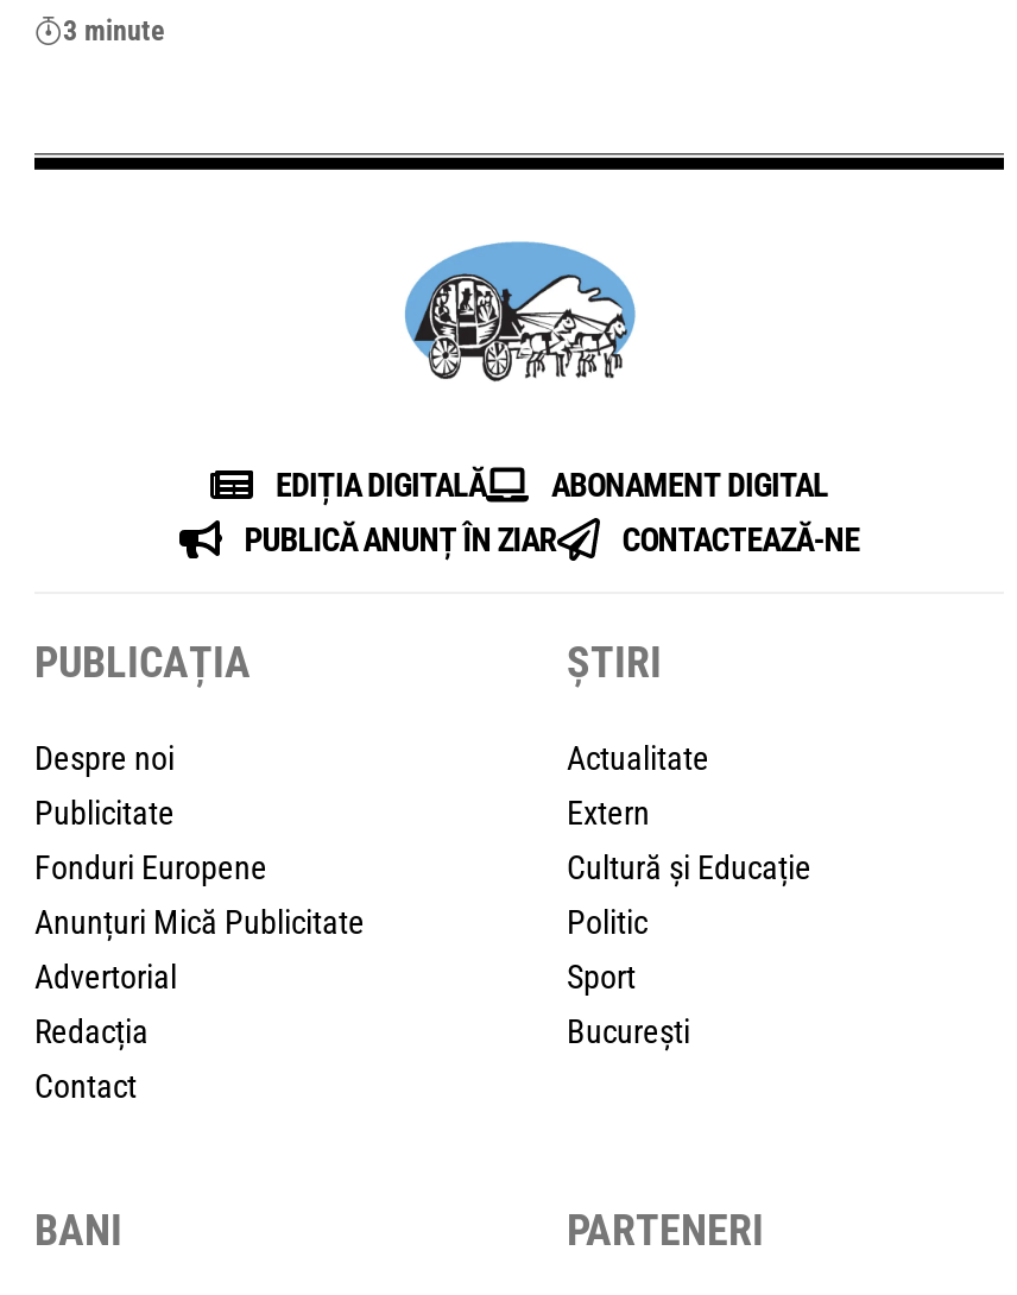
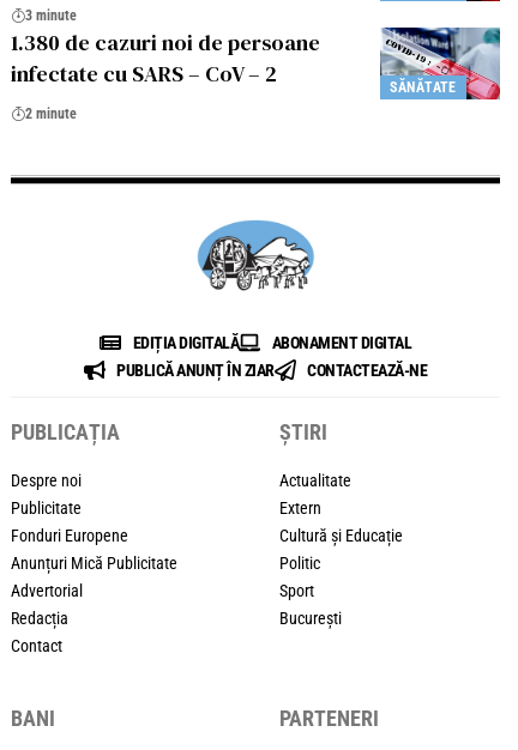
+ 1.380 de cazuri noi de persoane
+ infectate cu SARS – CoV – 2
+ 2 minute

+ [image]
+ SĂNĂTATE
